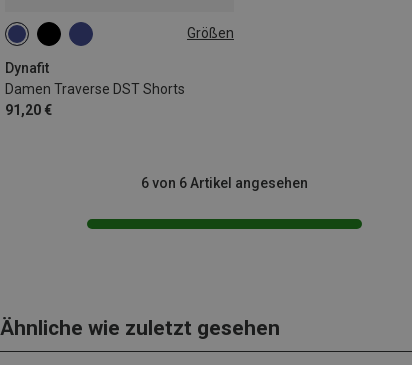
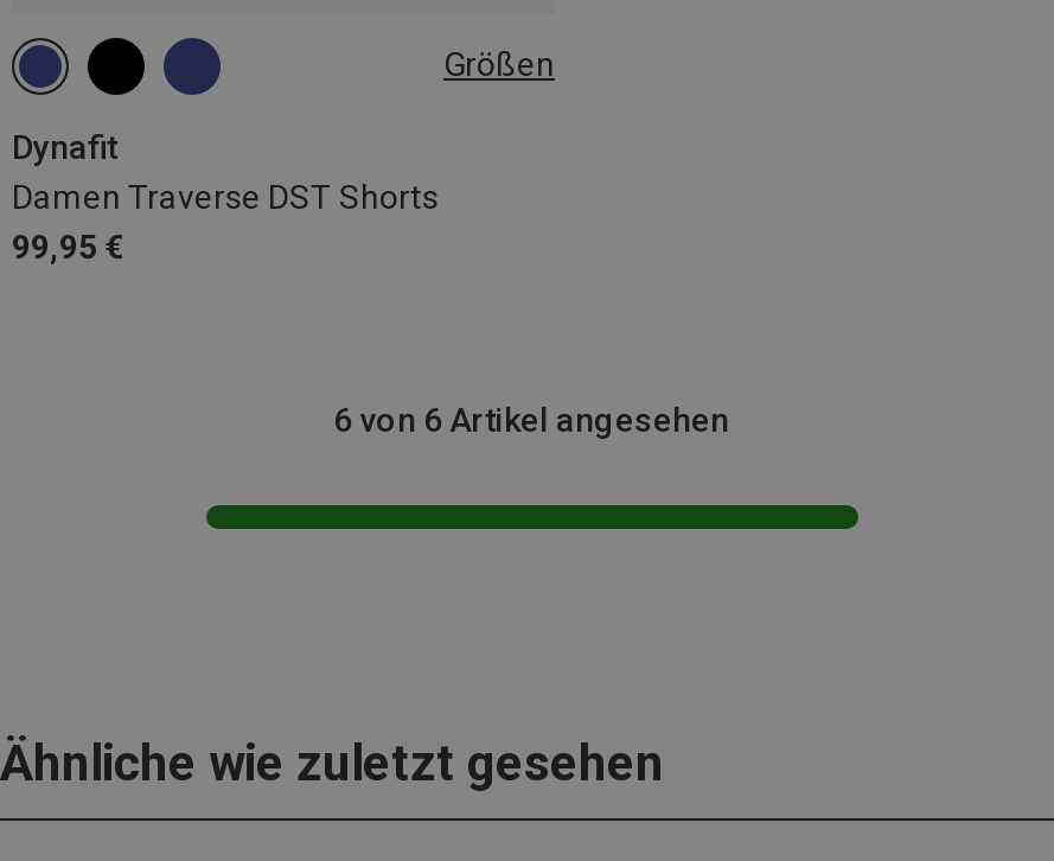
- 91,20 €
+ 99,95 €
